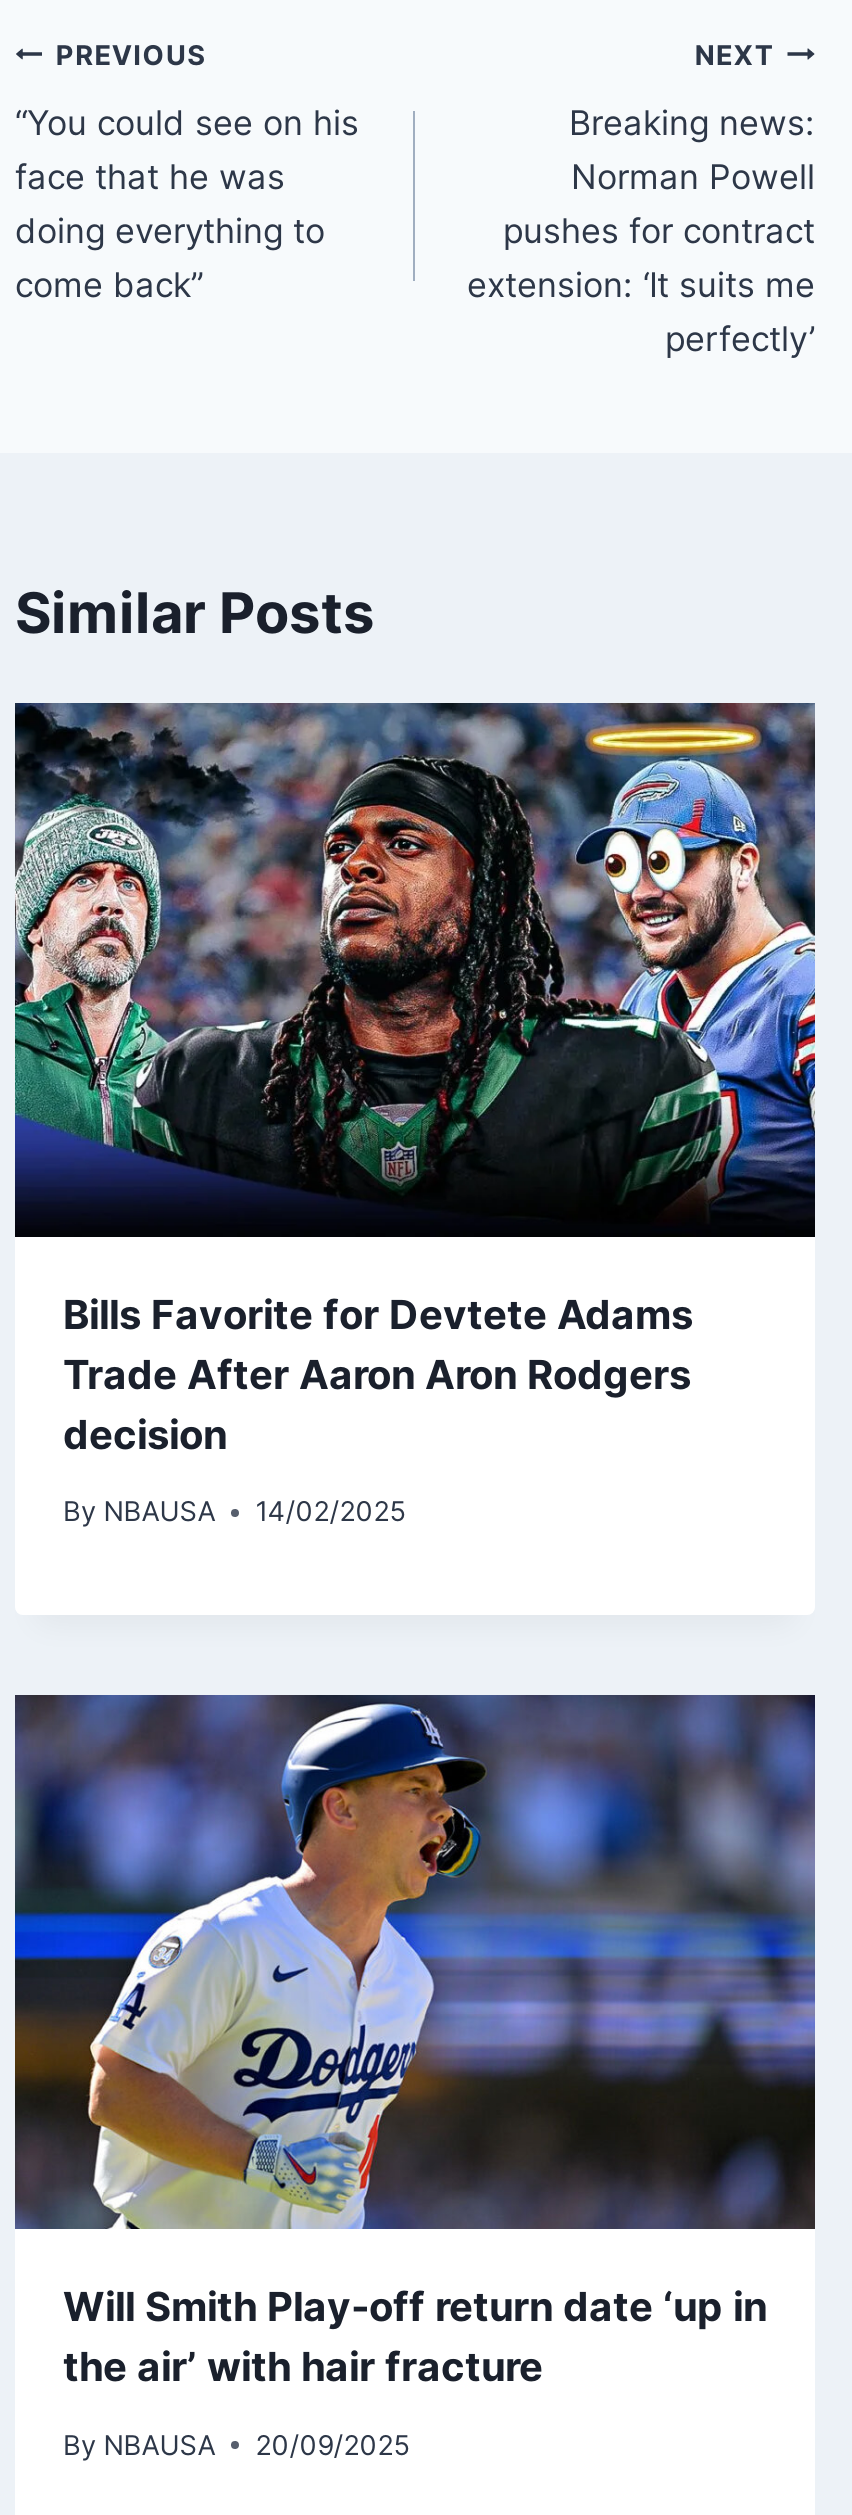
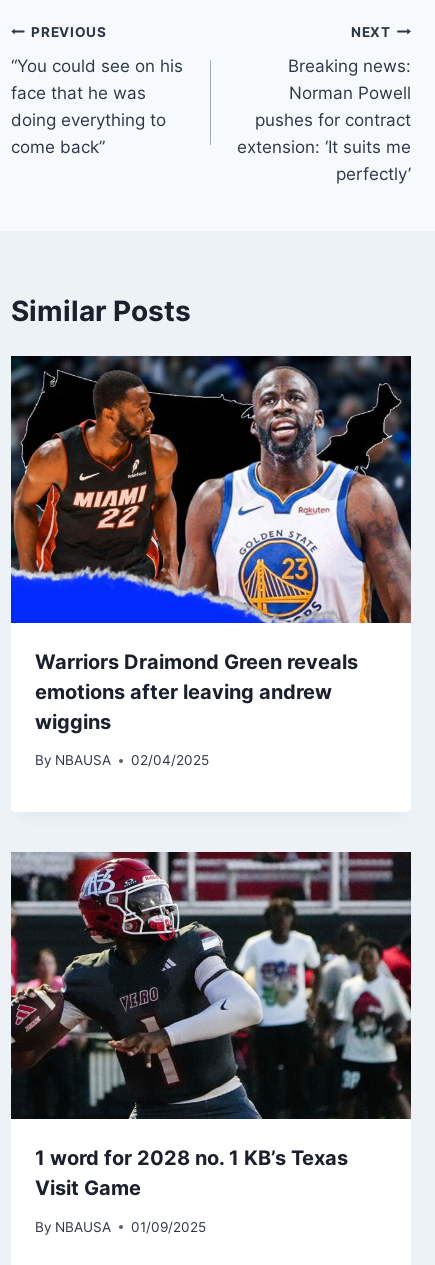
- [image]
- Bills Favorite for Devtete Adams
- Trade After Aaron Aron Rodgers
- decision
+ [image]
+ Warriors Draimond Green reveals
+ emotions after leaving andrew
+ wiggins

- By NBAUSA 14/02/2025
+ By NBAUSA 02/04/2025

- [image]
- Will Smith Play-off return date ‘up in
- the air’ with hair fracture
+ [image]
+ 1 word for 2028 no. 1 KB’s Texas
+ Visit Game

- By NBAUSA 20/09/2025
+ By NBAUSA 01/09/2025
